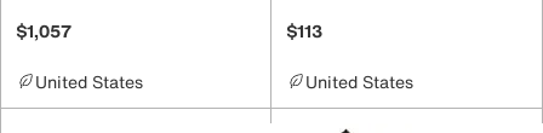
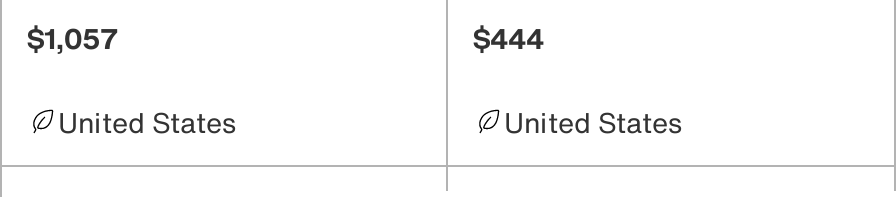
- $113
+ $444
